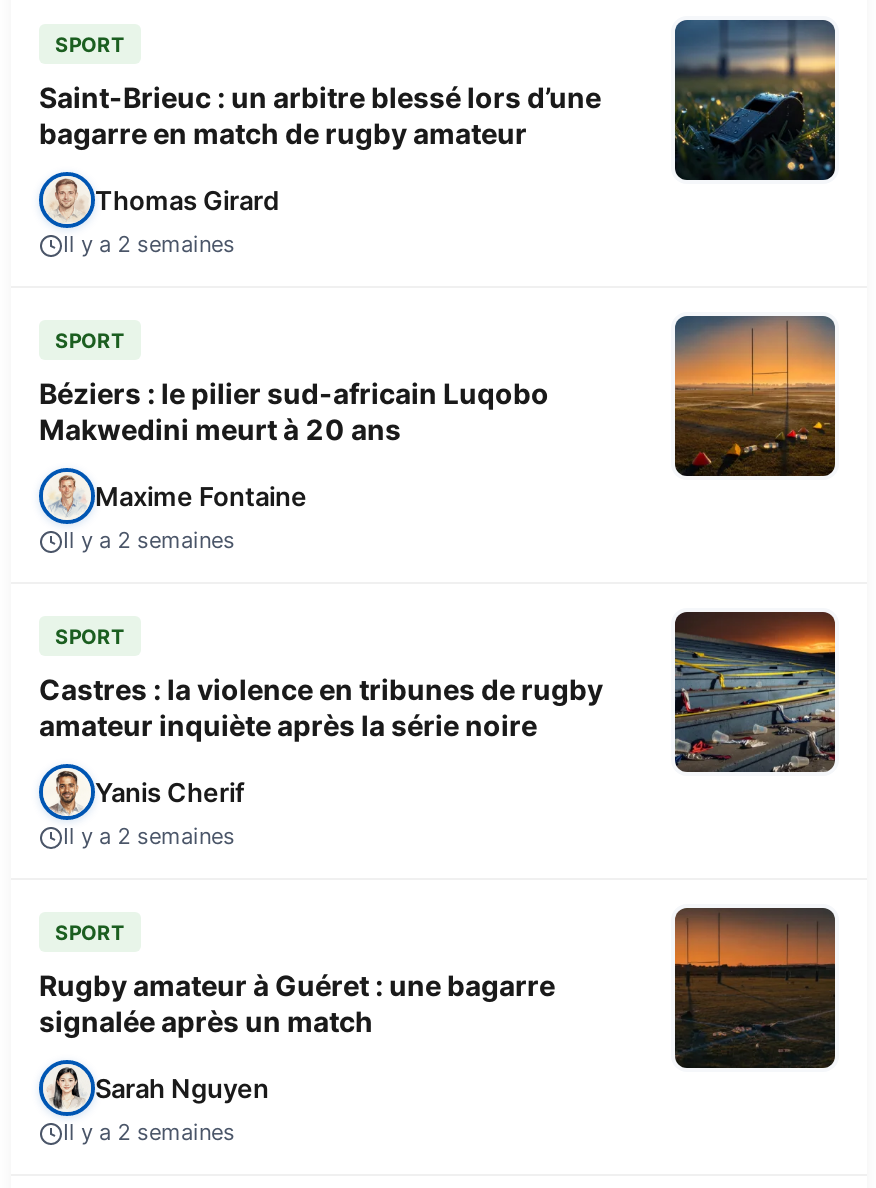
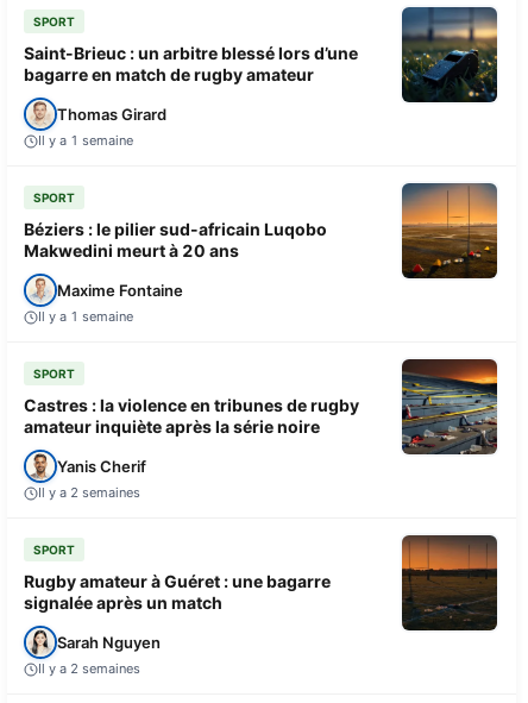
- Il y a 2 semaines
+ Il y a 1 semaine

- Il y a 2 semaines
+ Il y a 1 semaine
